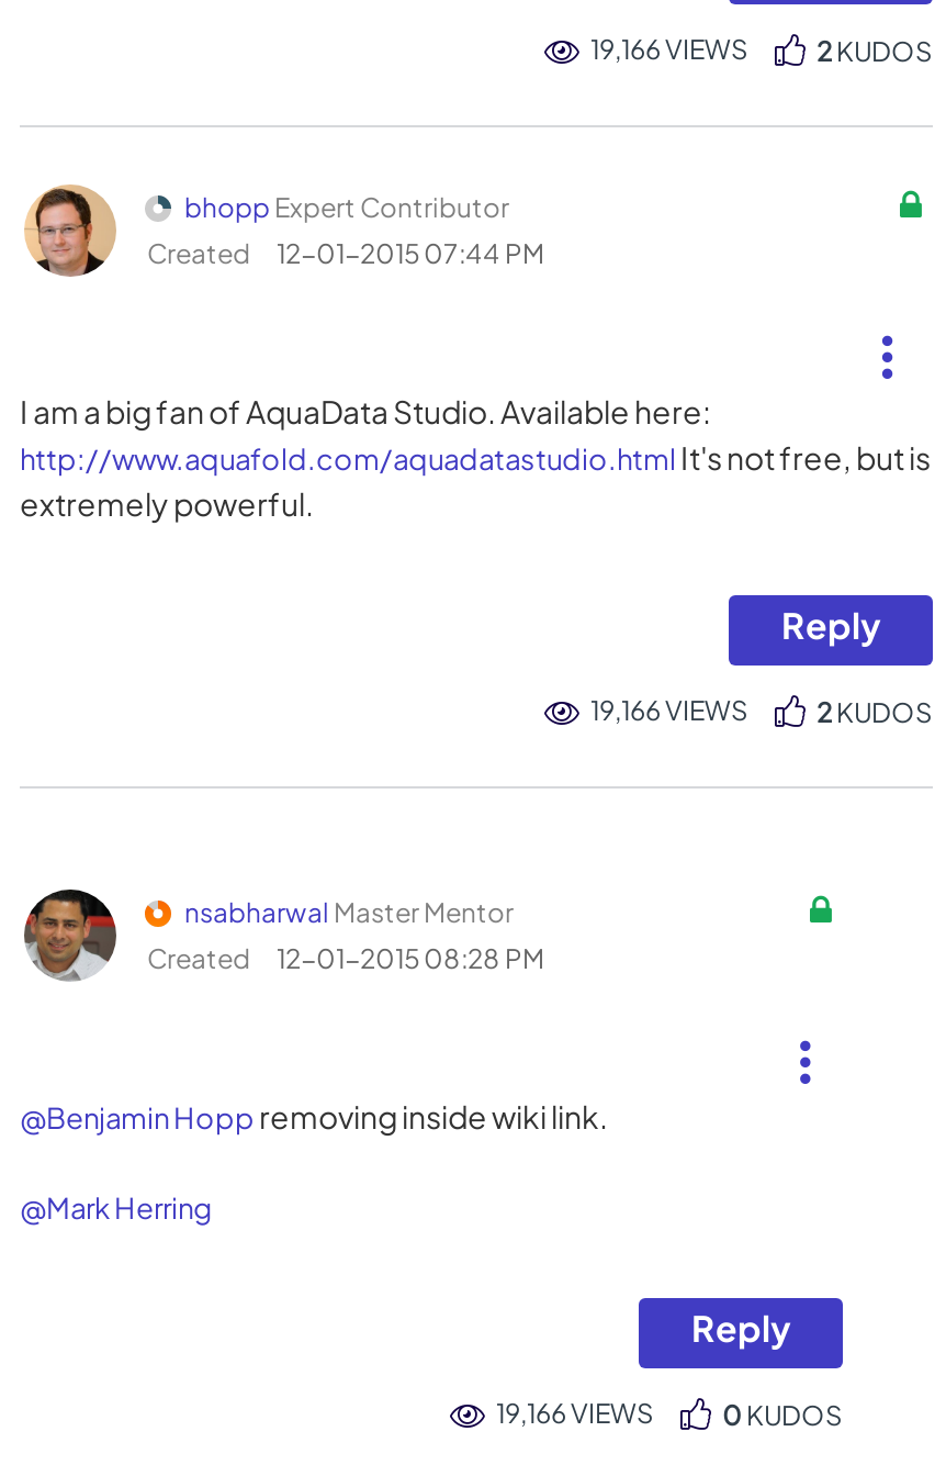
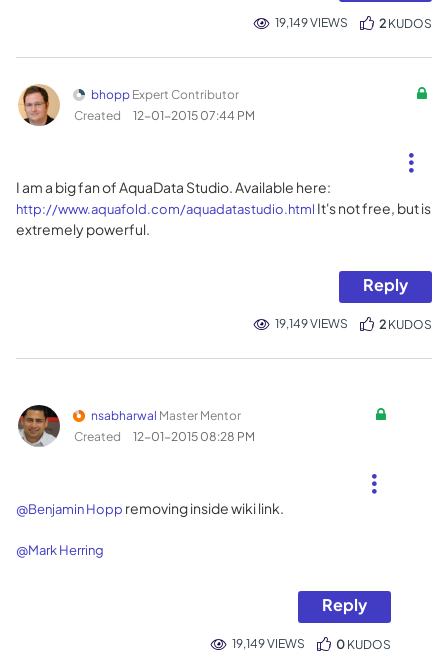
- 19,166 VIEWS
+ 19,149 VIEWS

- 19,166 VIEWS
+ 19,149 VIEWS

- 19,166 VIEWS
+ 19,149 VIEWS
